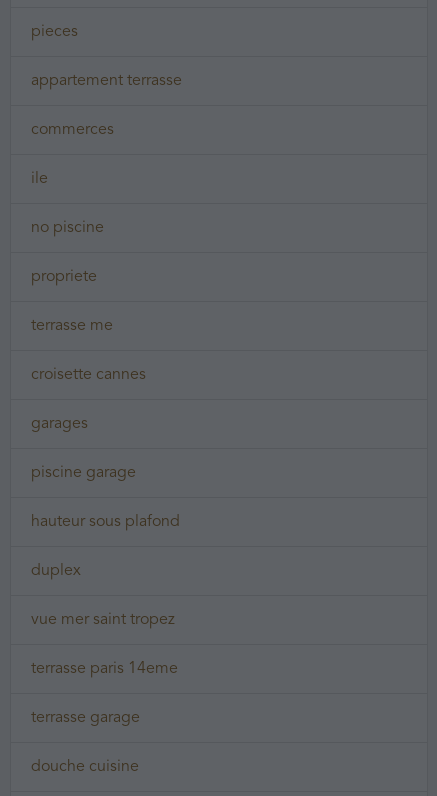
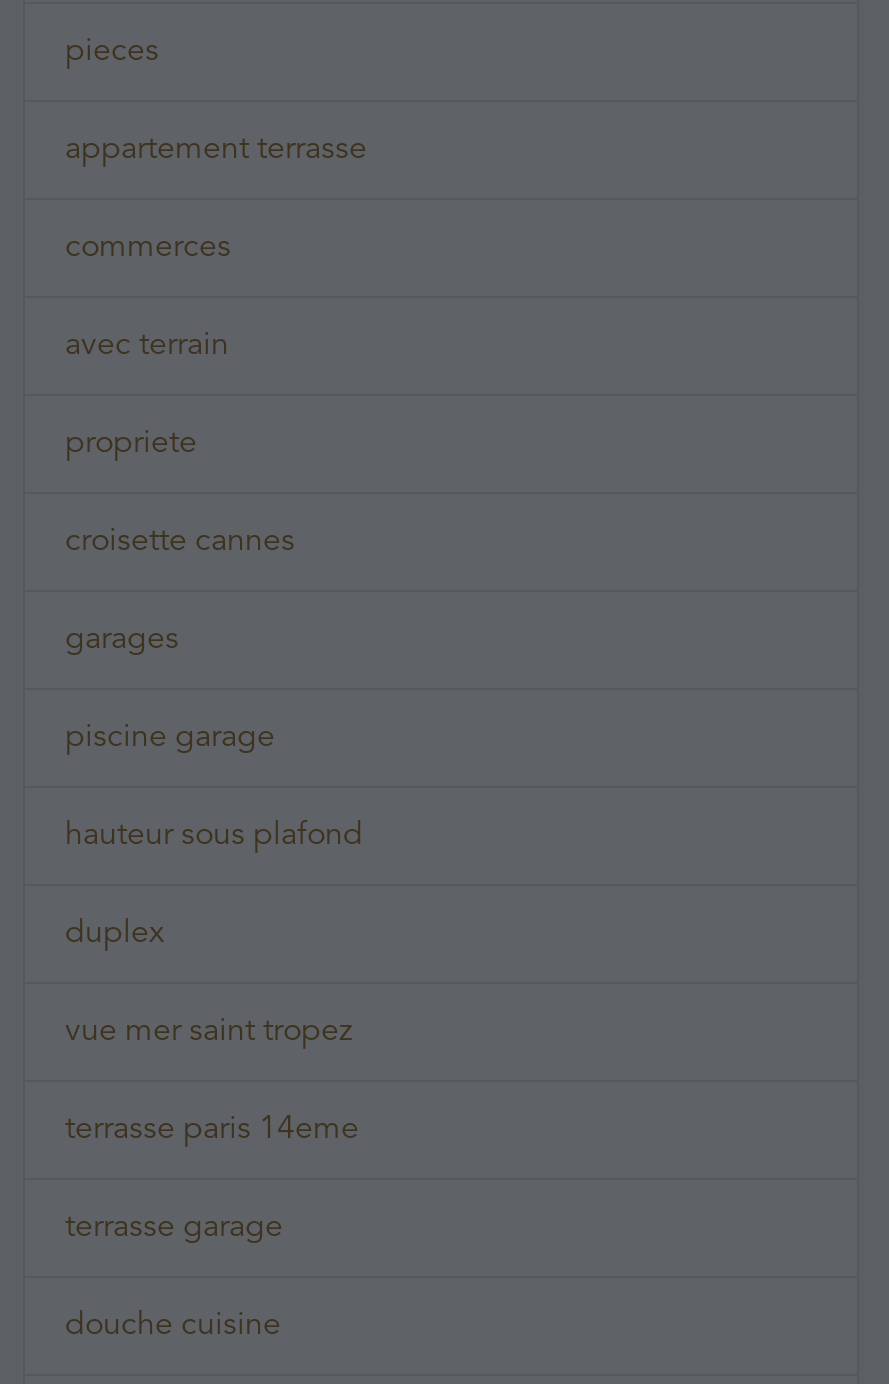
- ile
- no piscine
+ avec terrain

- terrasse me
